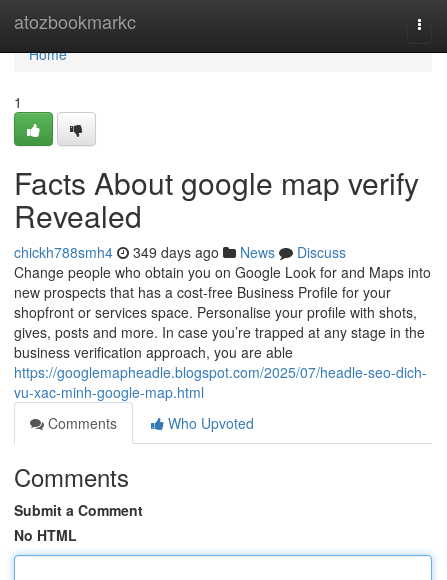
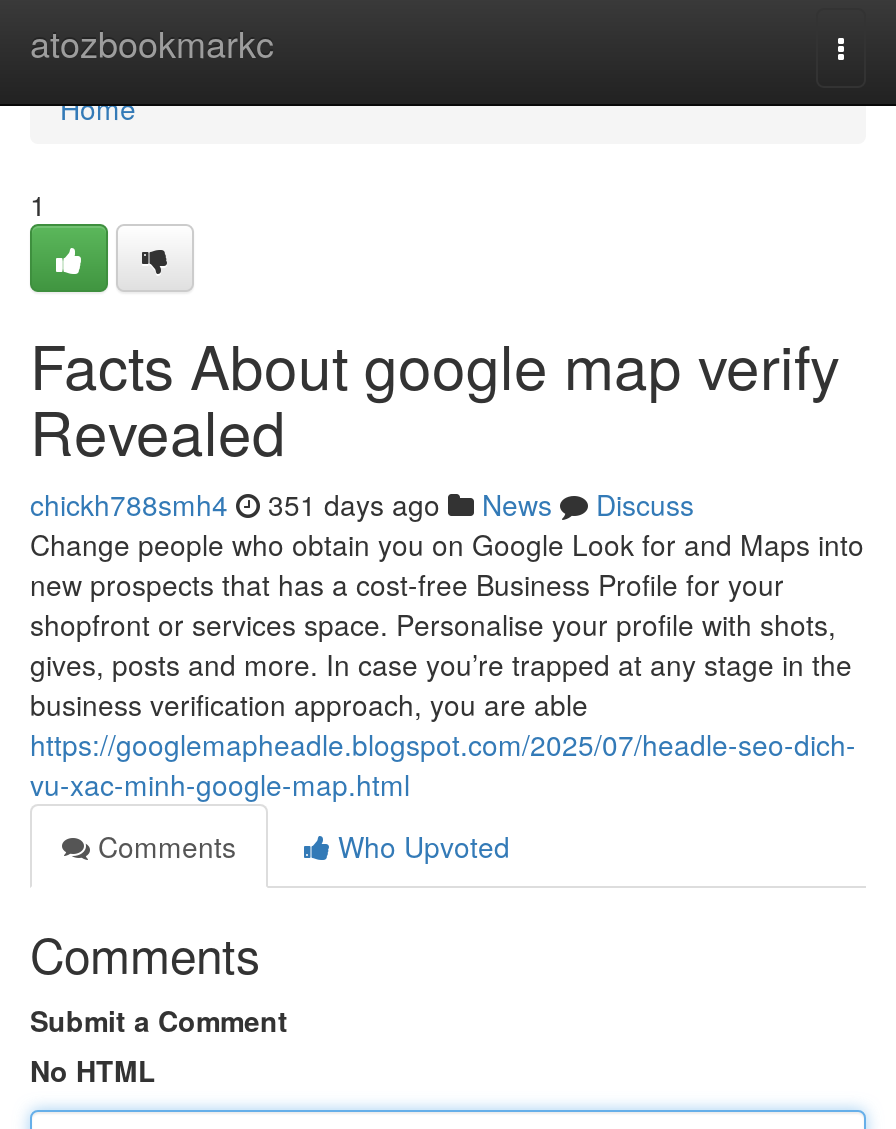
- chickh788smh4 349 days ago News Discuss
+ chickh788smh4 351 days ago News Discuss
